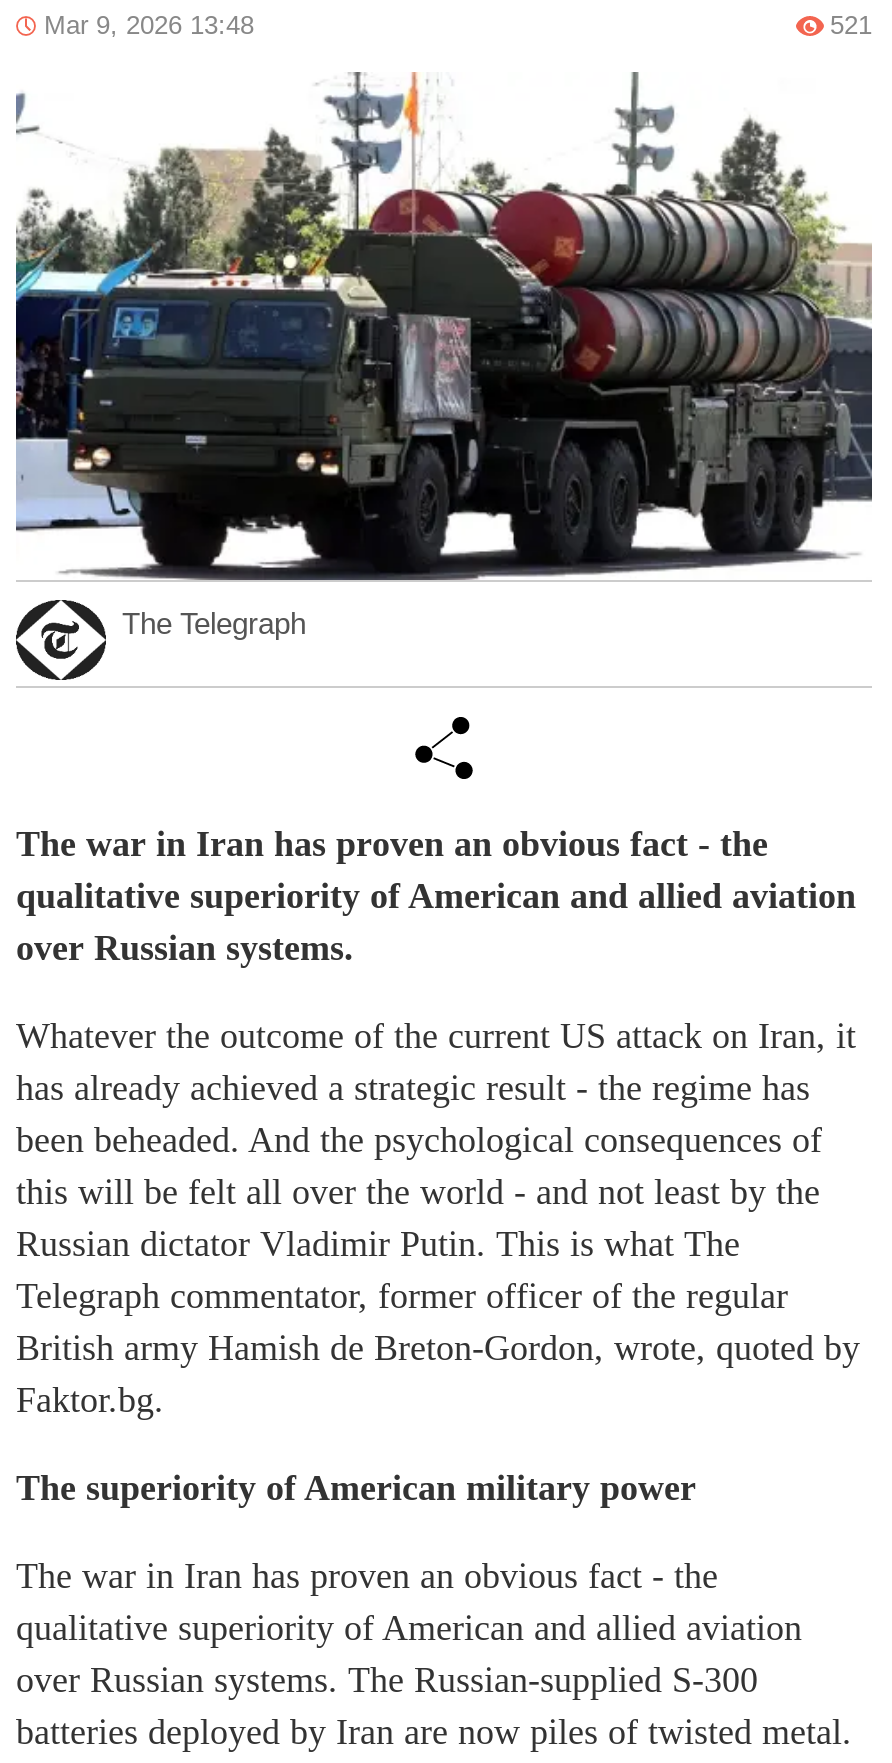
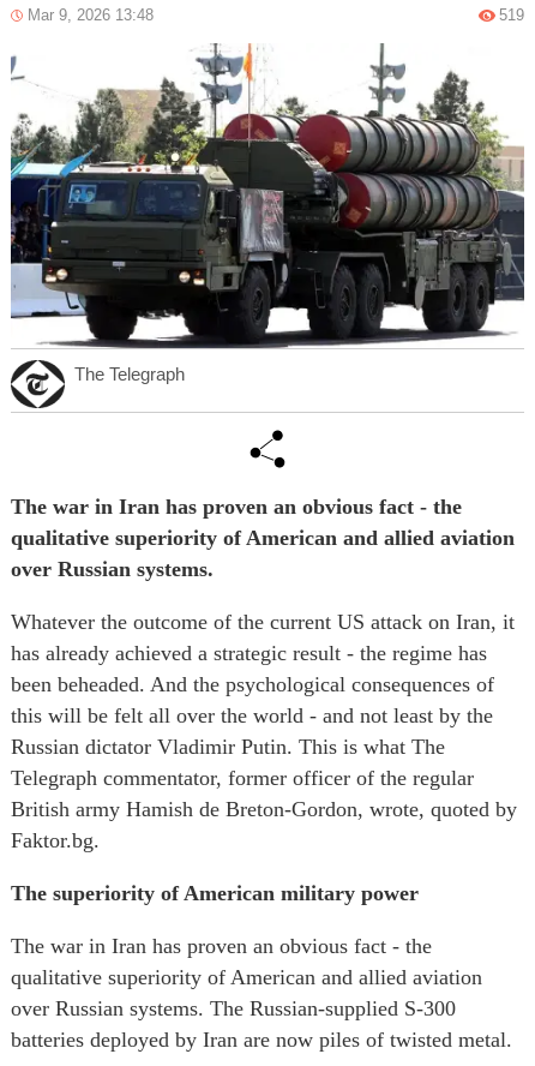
- 521
+ 519
